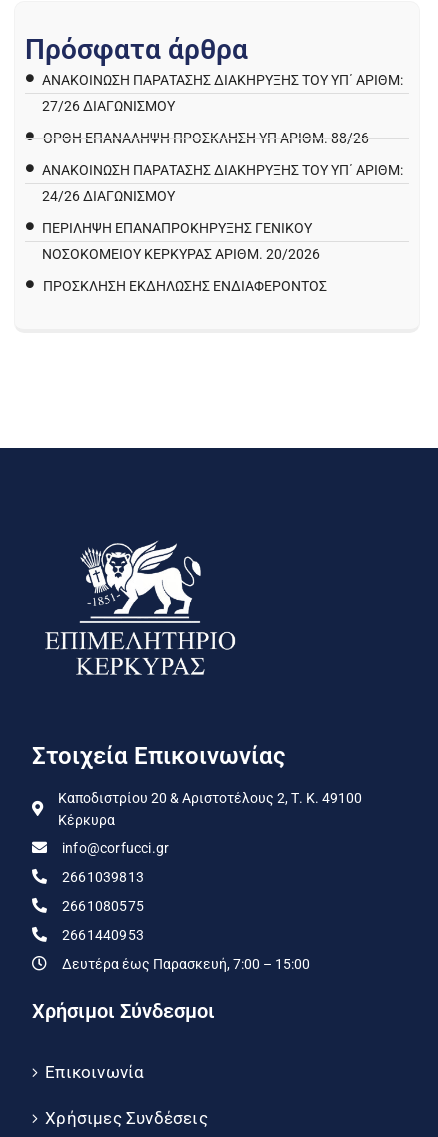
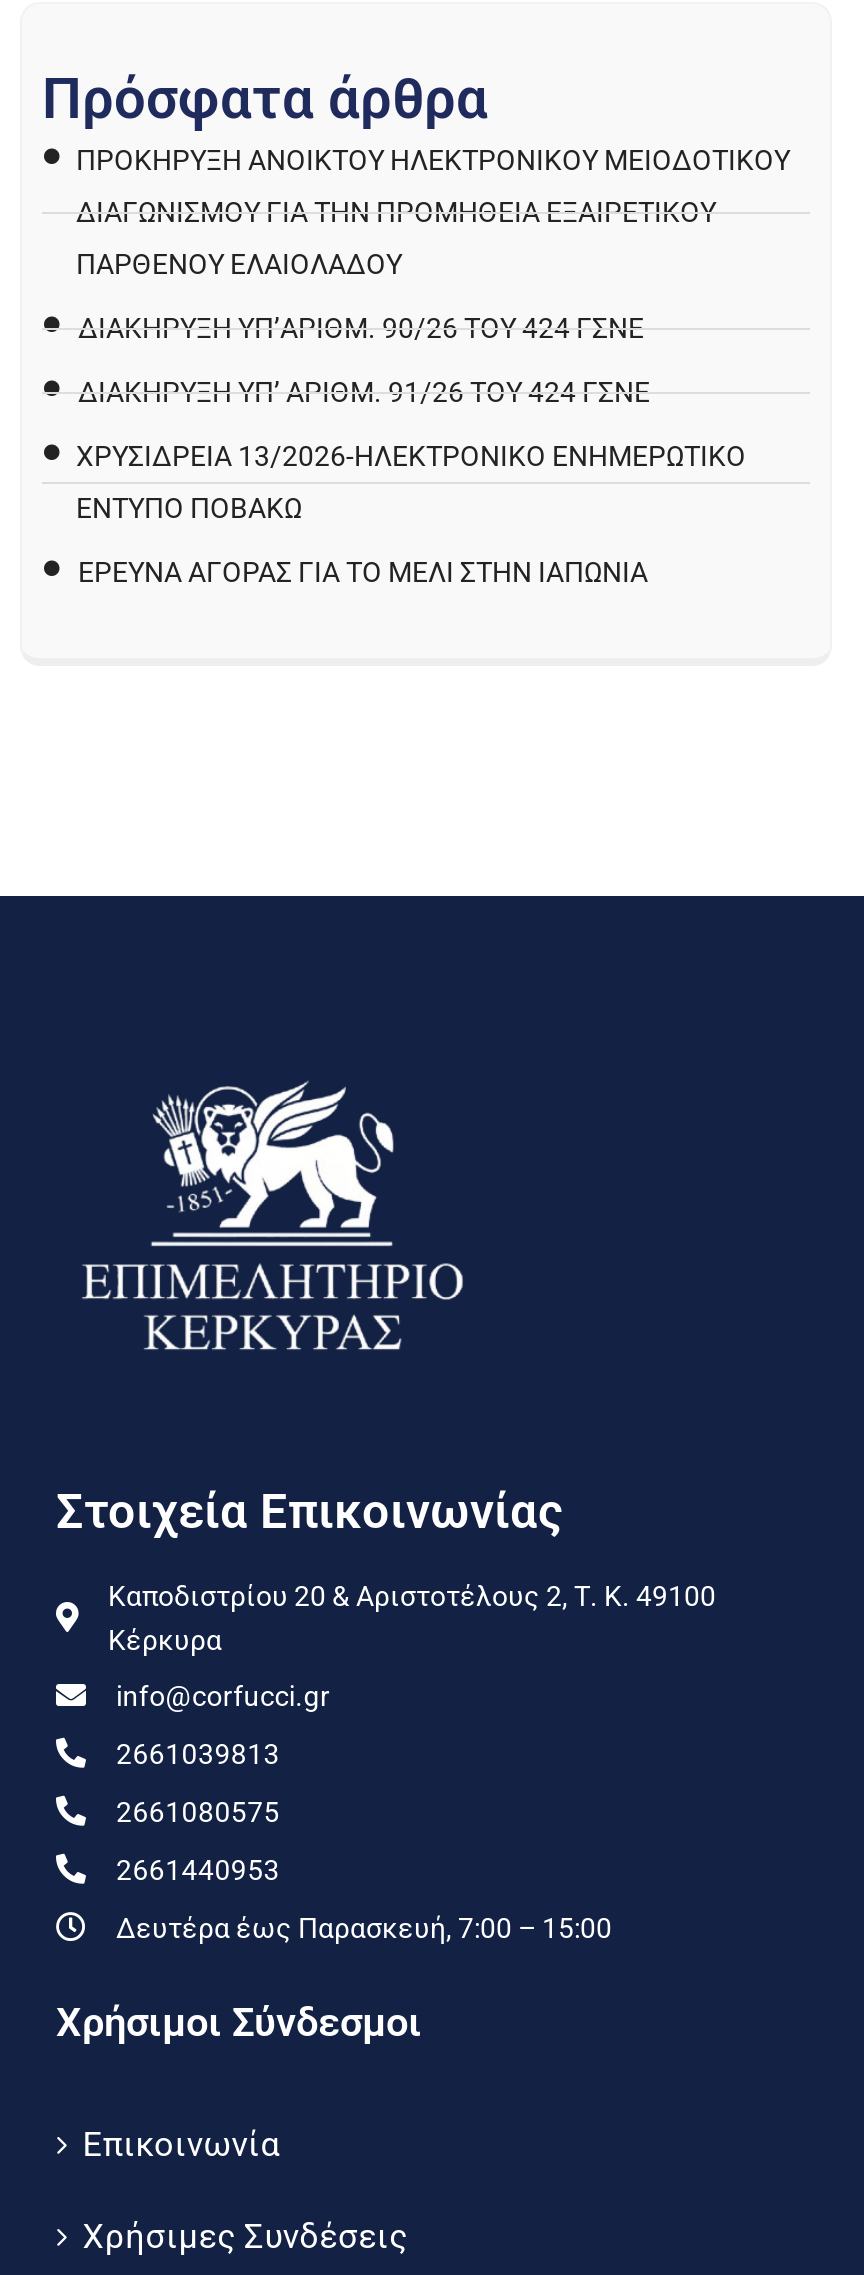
- ΑΝΑΚΟΊΝΩΣΗ ΠΑΡΑΤΑΣΗΣ ΔΙΑΚΉΡΥΞΗΣ ΤΟΥ ΥΠ΄ ΑΡΙΘΜ:
+ ΠΡΟΚΉΡΥΞΗ ΑΝΟΙΚΤΟΎ ΗΛΕΚΤΡΟΝΙΚΟΎ ΜΕΙΟΔΟΤΙΚΟΎ

- 27/26 ΔΙΑΓΩΝΙΣΜΟΎ
+ ΔΙΑΓΩΝΙΣΜΟΎ ΓΙΑ ΤΗΝ ΠΡΟΜΉΘΕΙΑ ΕΞΑΙΡΕΤΙΚΟΎ

- ΟΡΘΗ ΕΠΑΝΑΛΗΨΗ ΠΡΟΣΚΛΗΣΗ ΥΠ ΑΡΙΘΜ. 88/26
+ ΠΑΡΘΈΝΟΥ ΕΛΑΙΌΛΑΔΟΥ

- ΑΝΑΚΟΊΝΩΣΗ ΠΑΡΑΤΑΣΗΣ ΔΙΑΚΉΡΥΞΗΣ ΤΟΥ ΥΠ΄ ΑΡΙΘΜ:
+ ΔΙΑΚΉΡΥΞΗ ΥΠ’ΑΡΊΘΜ. 90/26 ΤΟΥ 424 ΓΣΝΕ

- 24/26 ΔΙΑΓΩΝΙΣΜΟΎ
+ ΔΙΑΚΉΡΥΞΗ ΥΠ’ ΑΡΊΘΜ. 91/26 ΤΟΥ 424 ΓΣΝΕ

- ΠΕΡΙΛΗΨΗ ΕΠΑΝΑΠΡΟΚΗΡΥΞΗΣ ΓΕΝΙΚΟΥ
+ ΧΡΥΣΙΔΡΕΙΑ 13/2026-ΗΛΕΚΤΡΟΝΙΚΟ ΕΝΗΜΕΡΩΤΙΚΟ

- ΝΟΣΟΚΟΜΕΙΟΥ ΚΕΡΚΥΡΑΣ ΑΡΙΘΜ. 20/2026
+ ΕΝΤΥΠΟ ΠΟΒΑΚΩ

- ΠΡΌΣΚΛΗΣΗ ΕΚΔΉΛΩΣΗΣ ΕΝΔΙΑΦΈΡΟΝΤΟΣ
+ ΈΡΕΥΝΑ ΑΓΟΡΆΣ ΓΙΑ ΤΟ ΜΈΛΙ ΣΤΗΝ ΙΑΠΩΝΊΑ
